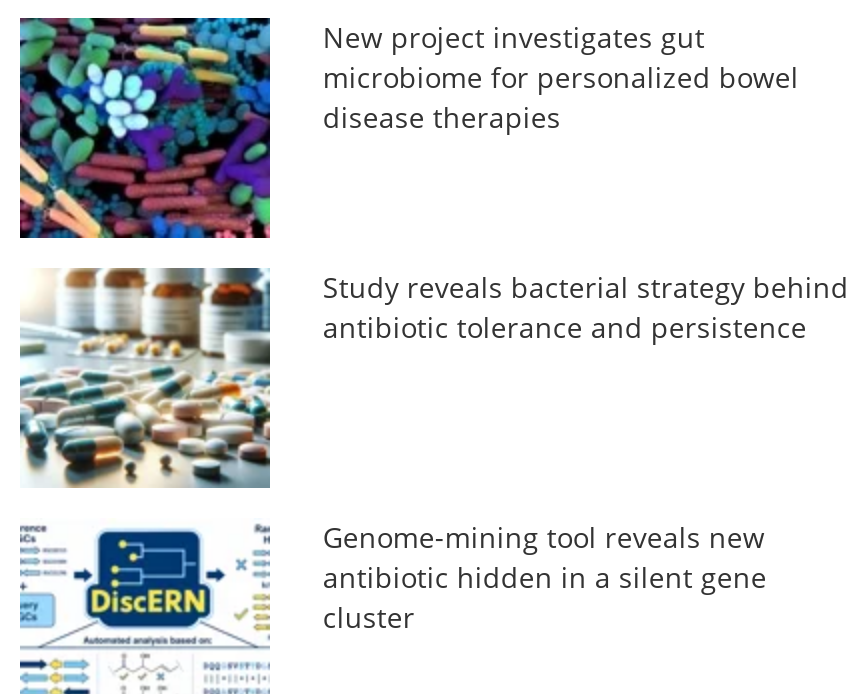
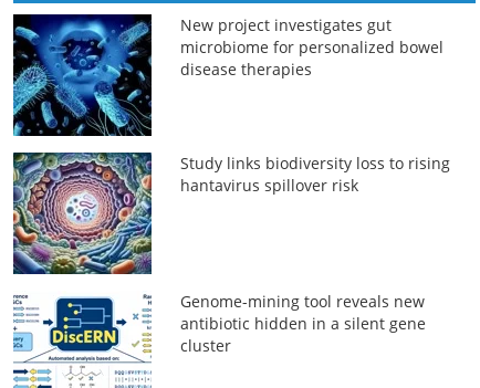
- [image]
- Study reveals bacterial strategy behind
- antibiotic tolerance and persistence
+ [image]
+ Study links biodiversity loss to rising
+ hantavirus spillover risk

- [image]
+ [image]
